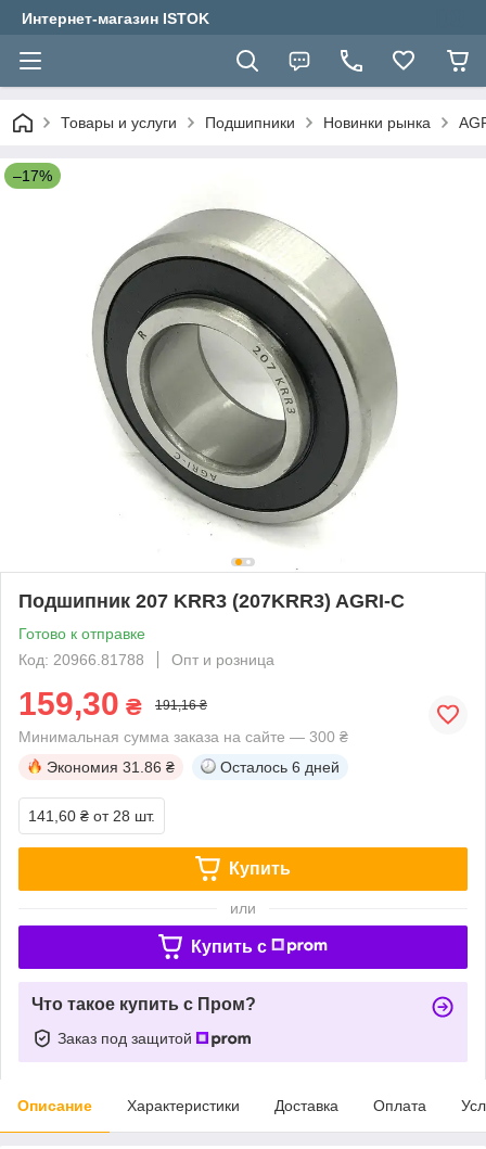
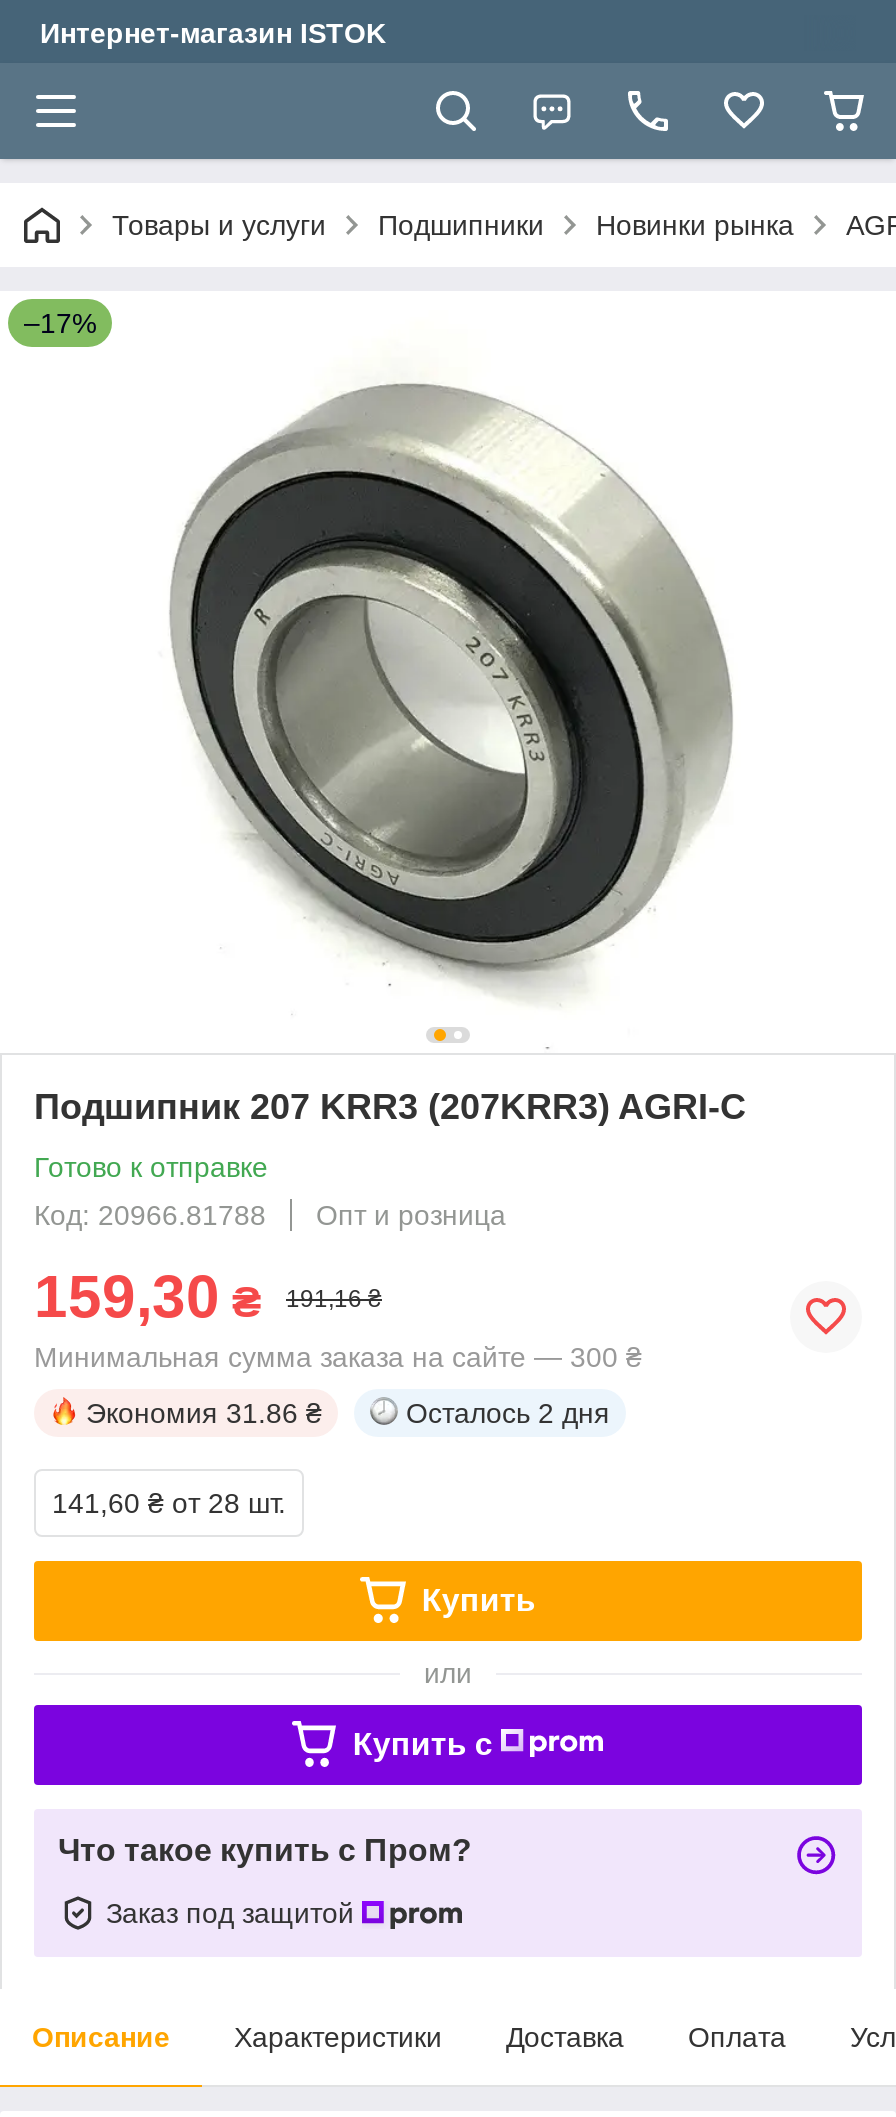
- Осталось 6 дней
+ Осталось 2 дня
